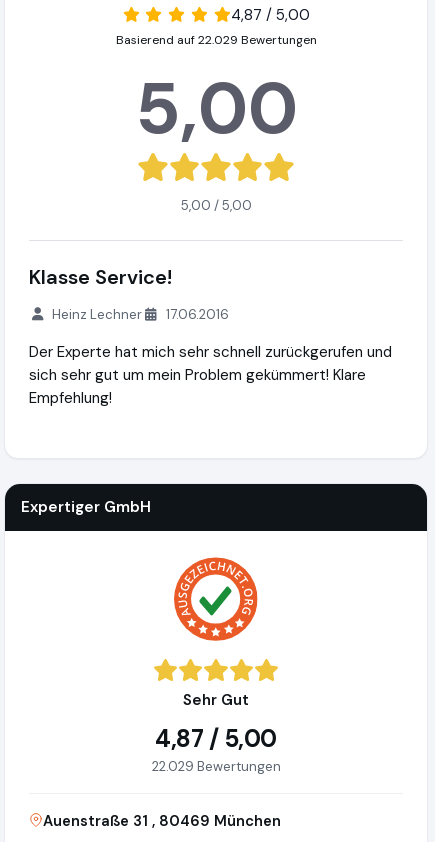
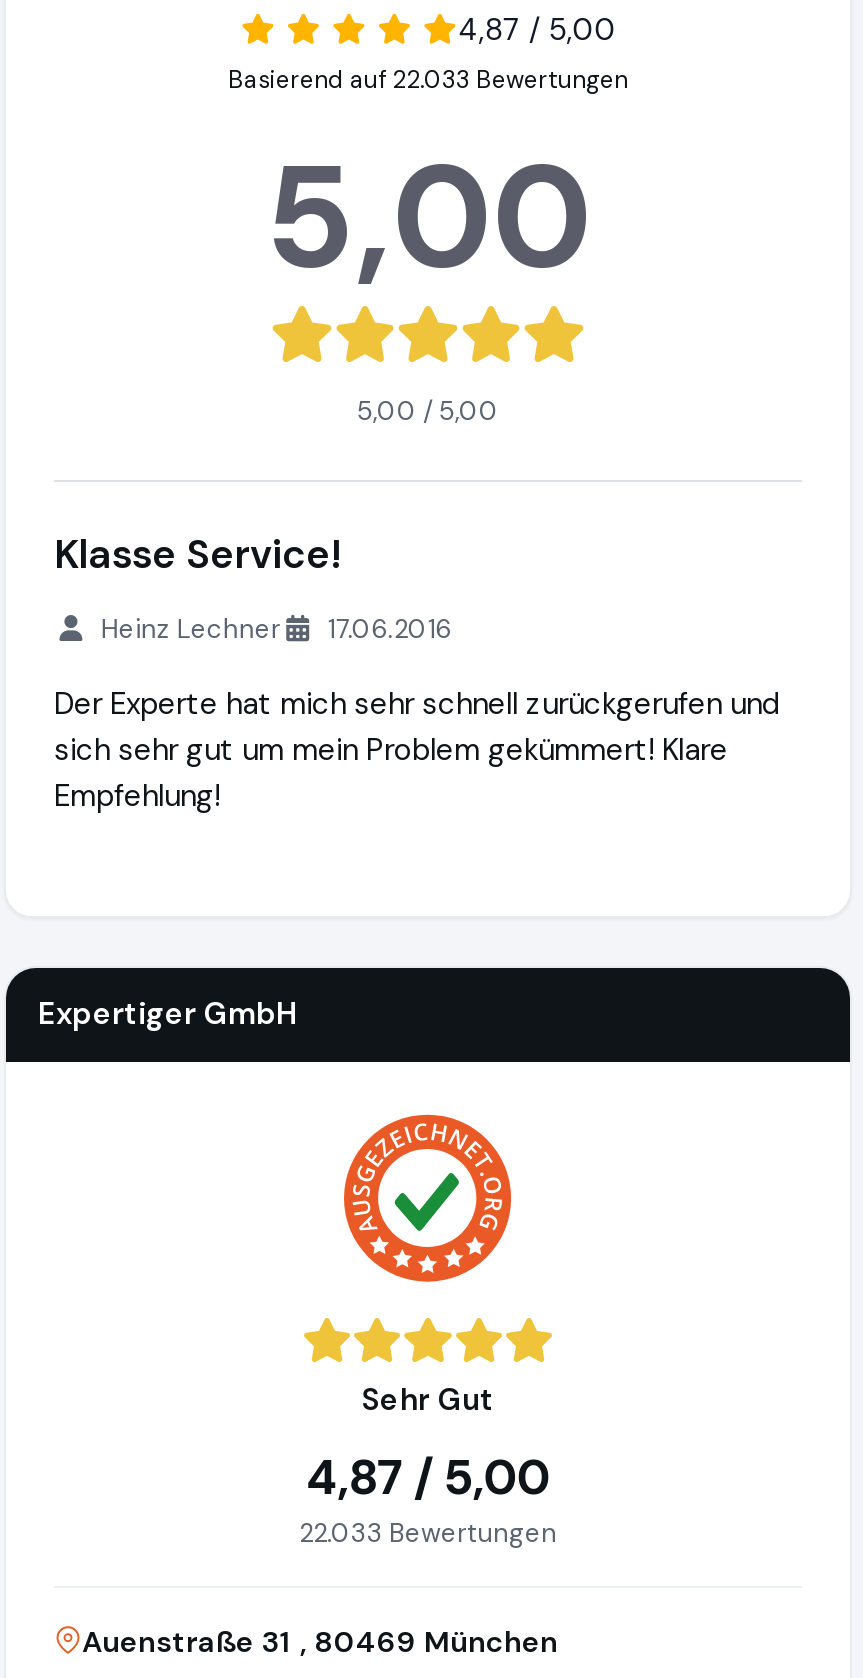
- Basierend auf 22.029 Bewertungen
+ Basierend auf 22.033 Bewertungen

- 22.029 Bewertungen
+ 22.033 Bewertungen
